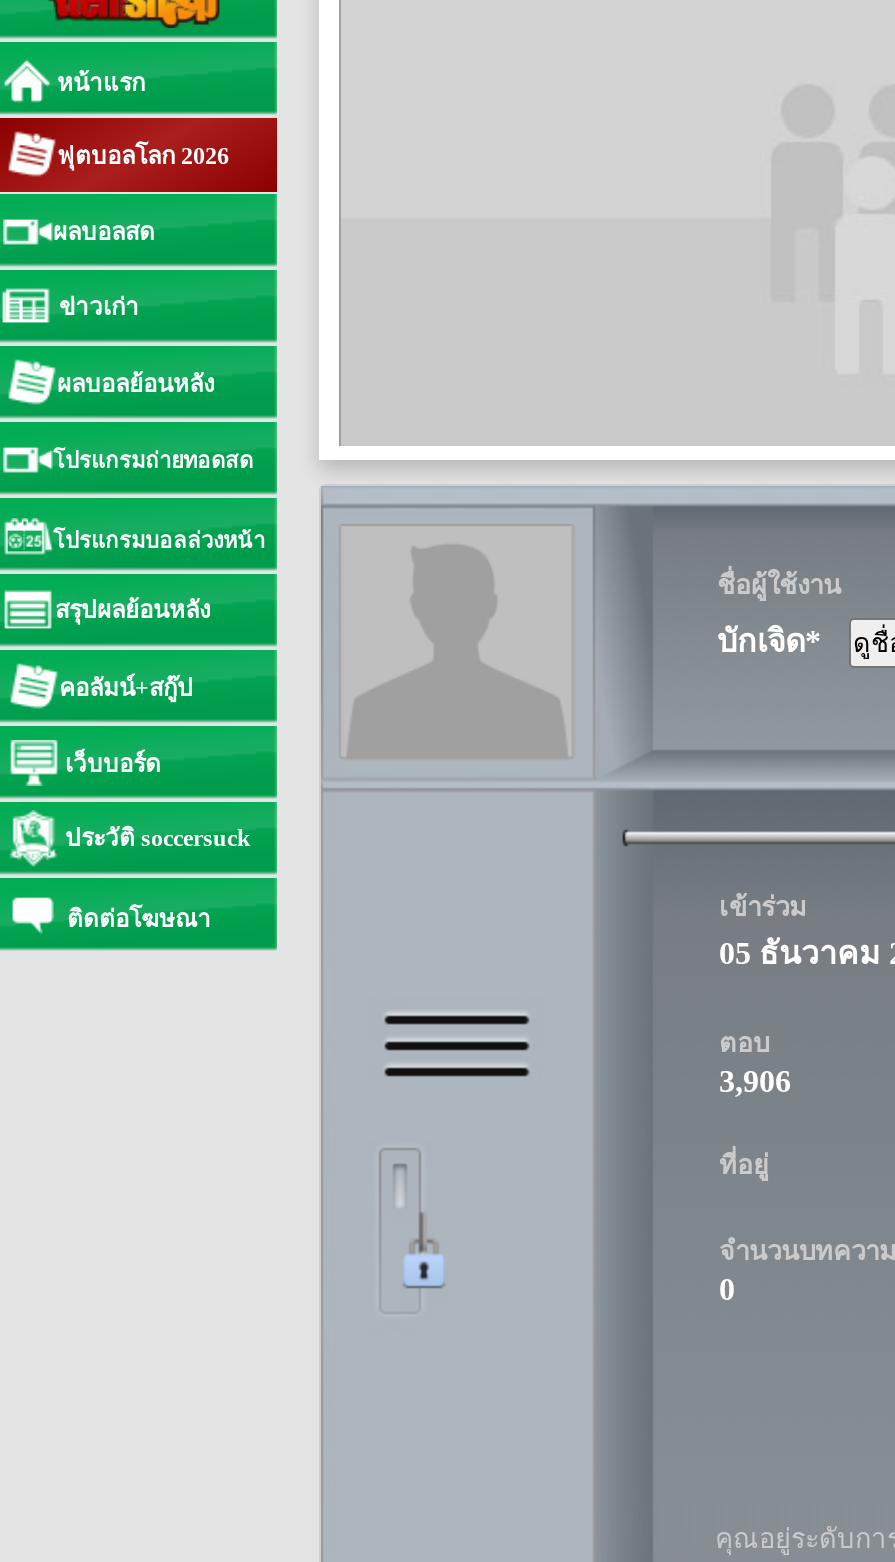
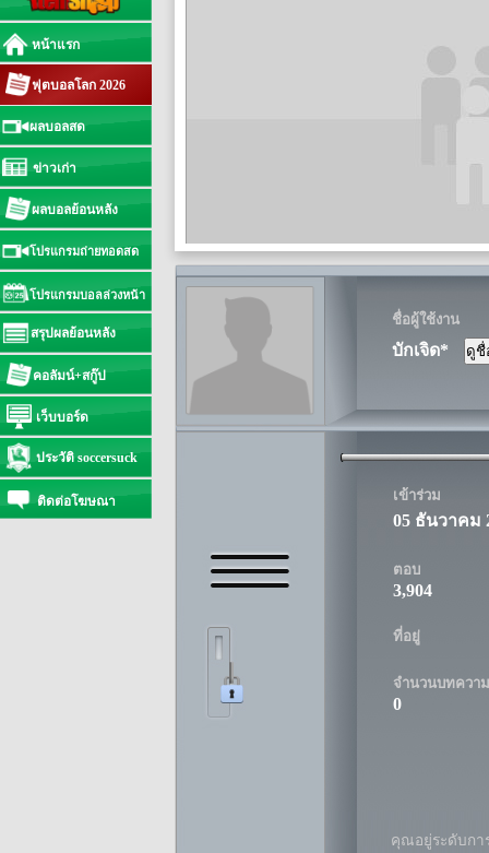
- 3,906
+ 3,904
